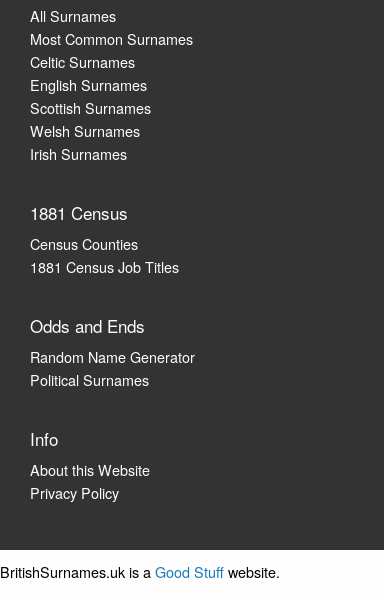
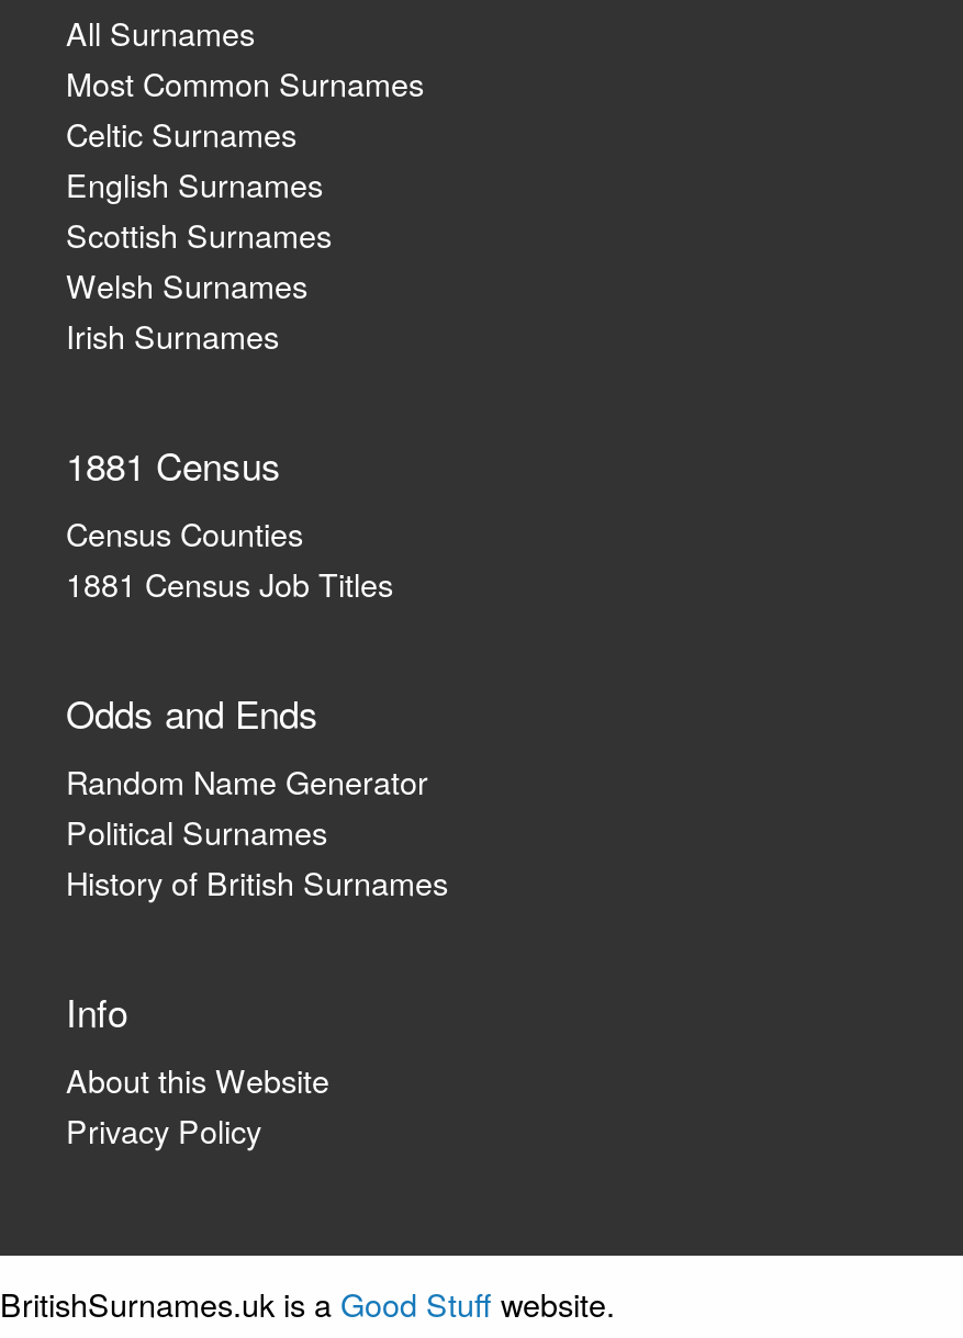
+ History of British Surnames
